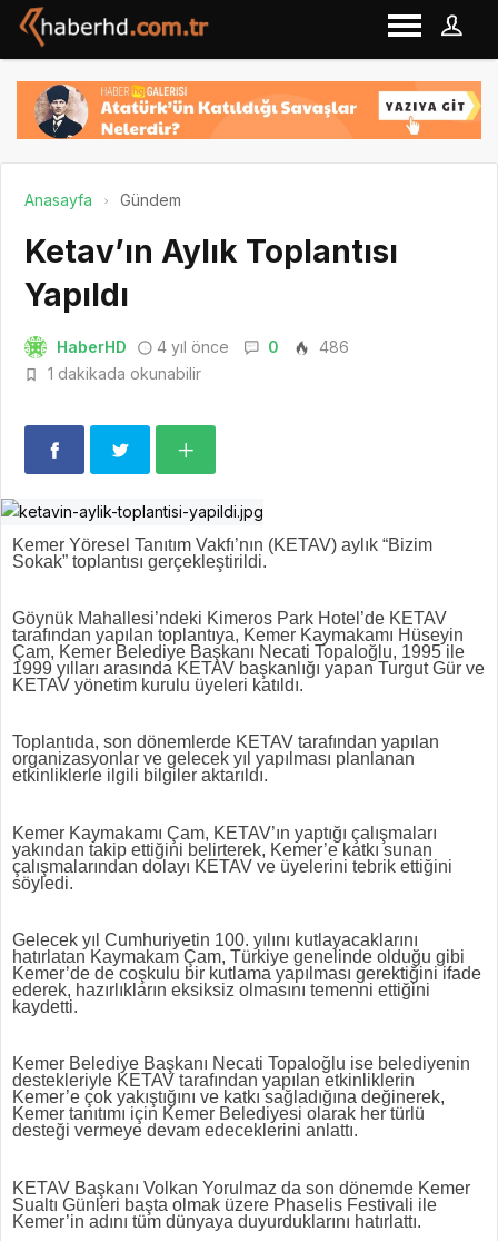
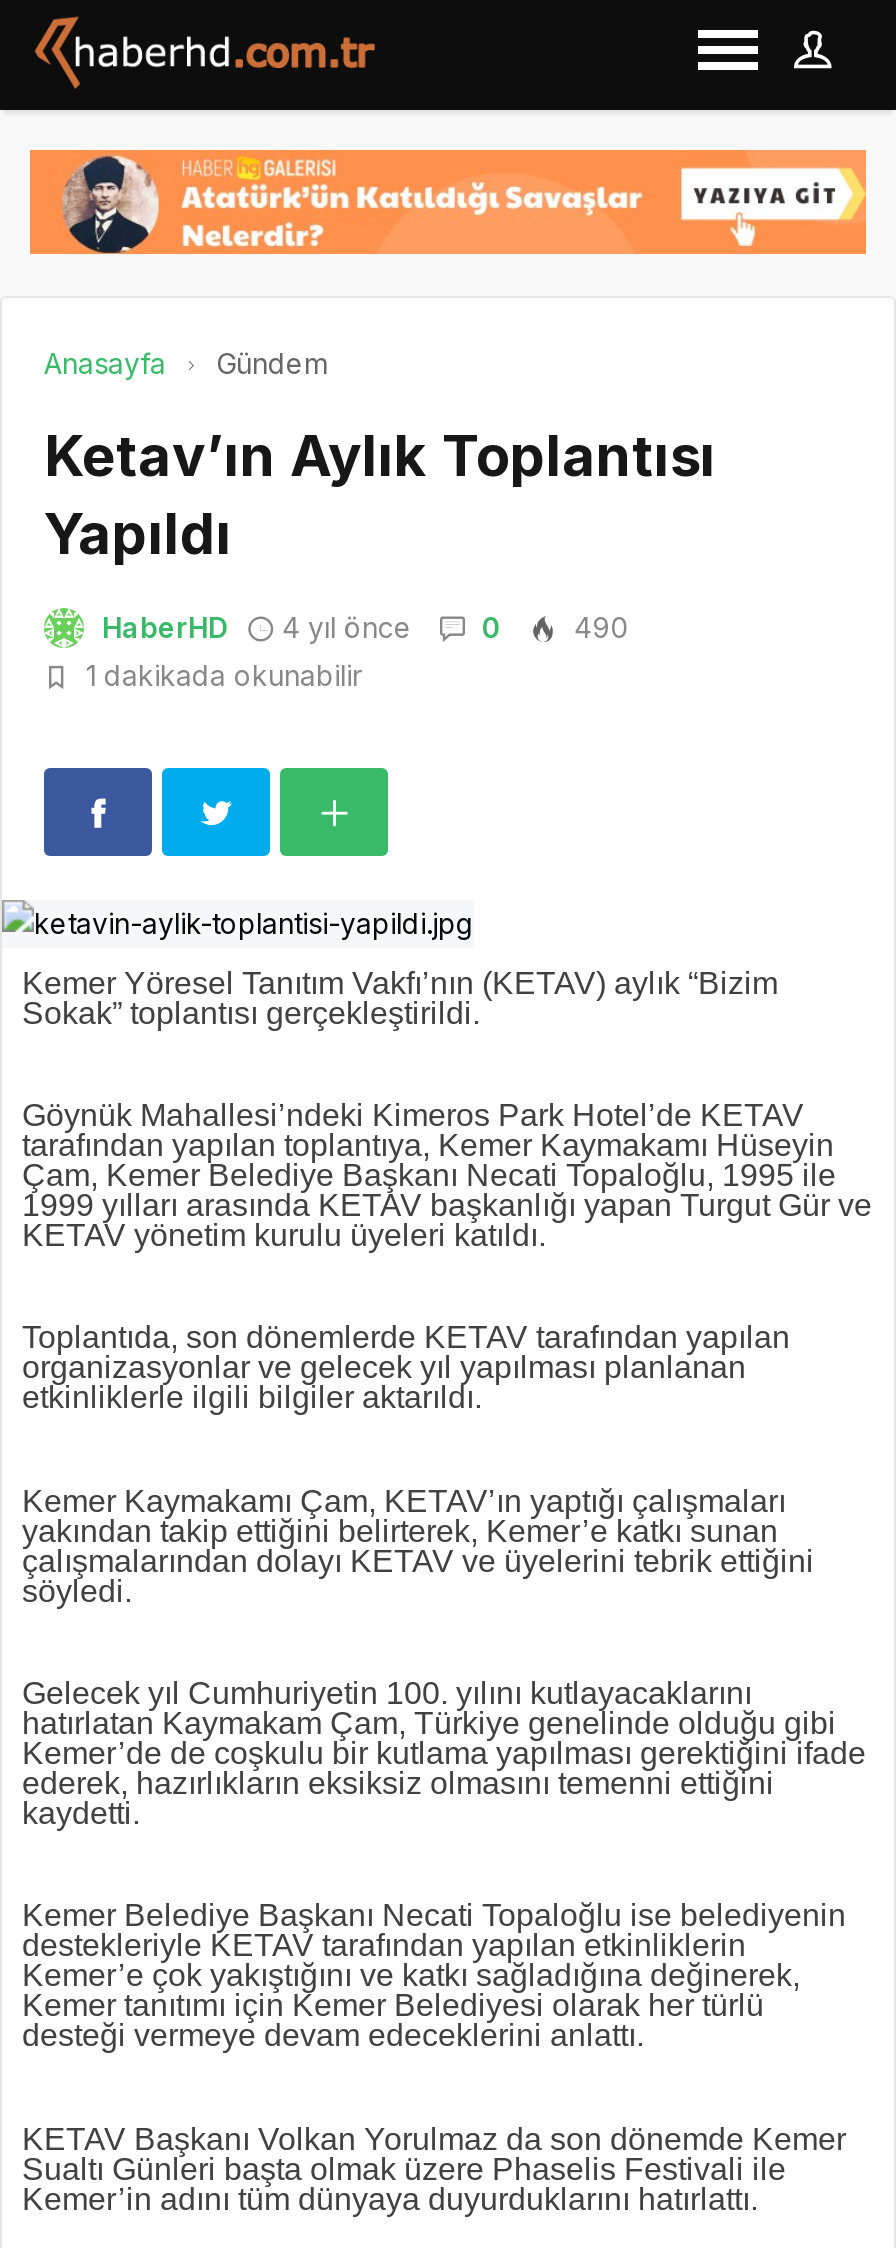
- 0 486
+ 0 490
